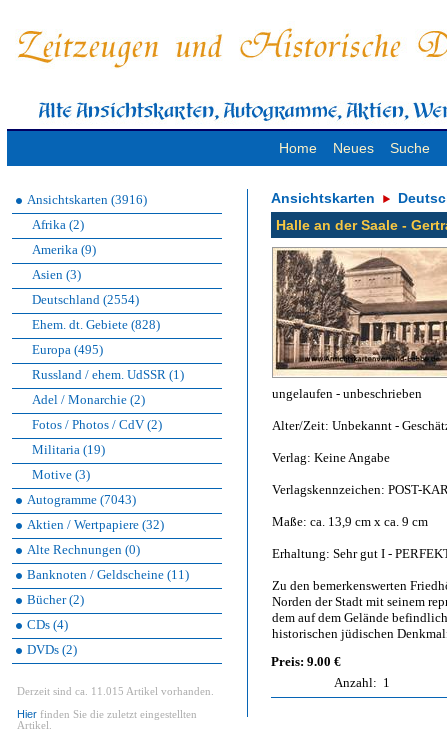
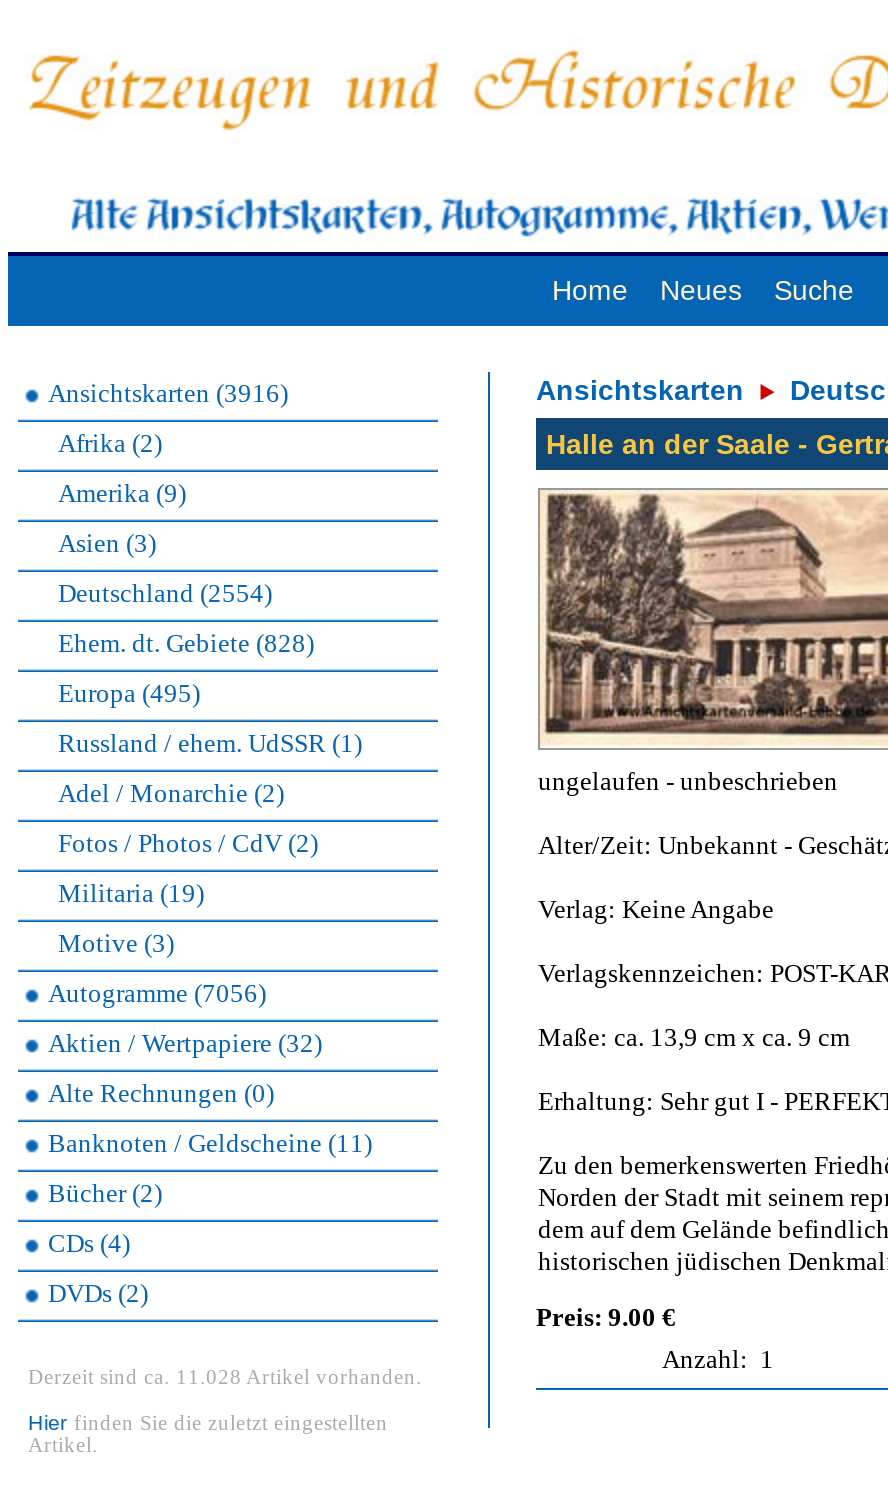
- Autogramme (7043)
+ Autogramme (7056)

- Derzeit sind ca. 11.015 Artikel vorhanden.
+ Derzeit sind ca. 11.028 Artikel vorhanden.
